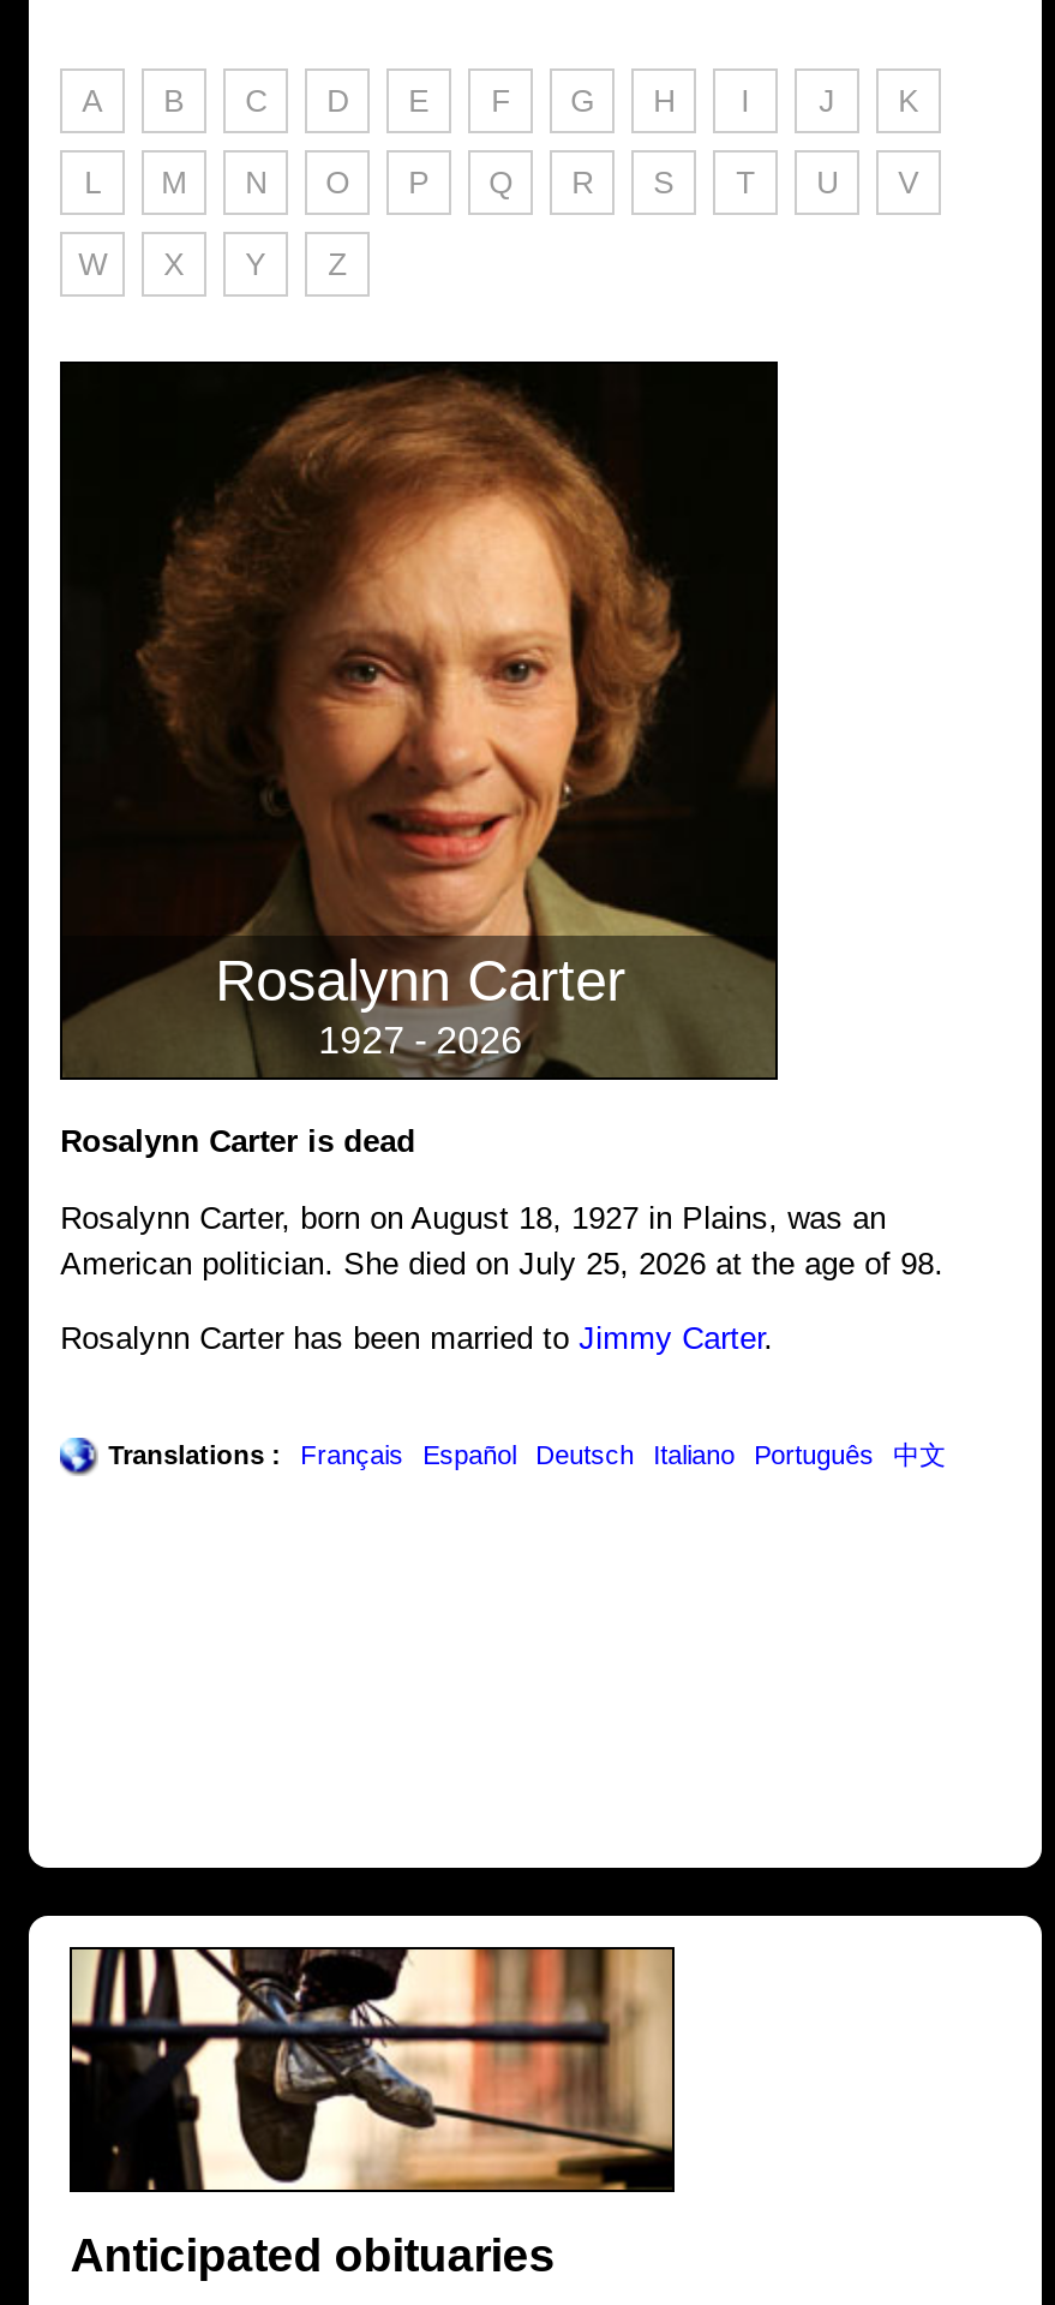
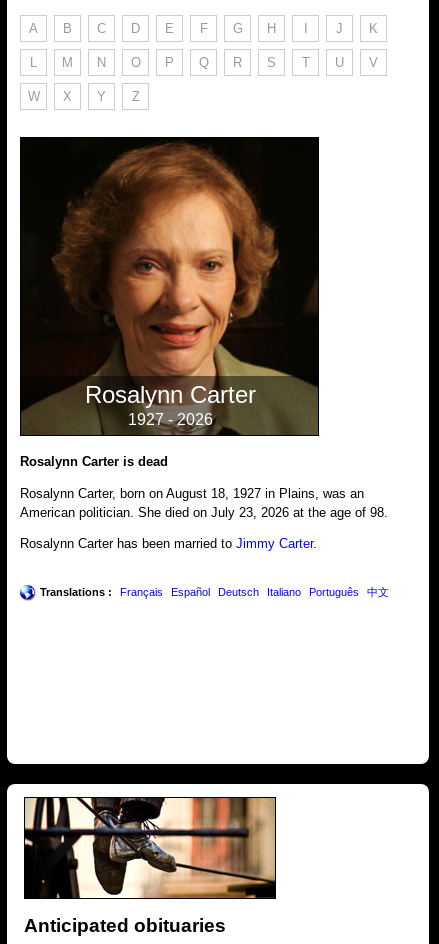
- American politician. She died on July 25, 2026 at the age of 98.
+ American politician. She died on July 23, 2026 at the age of 98.
